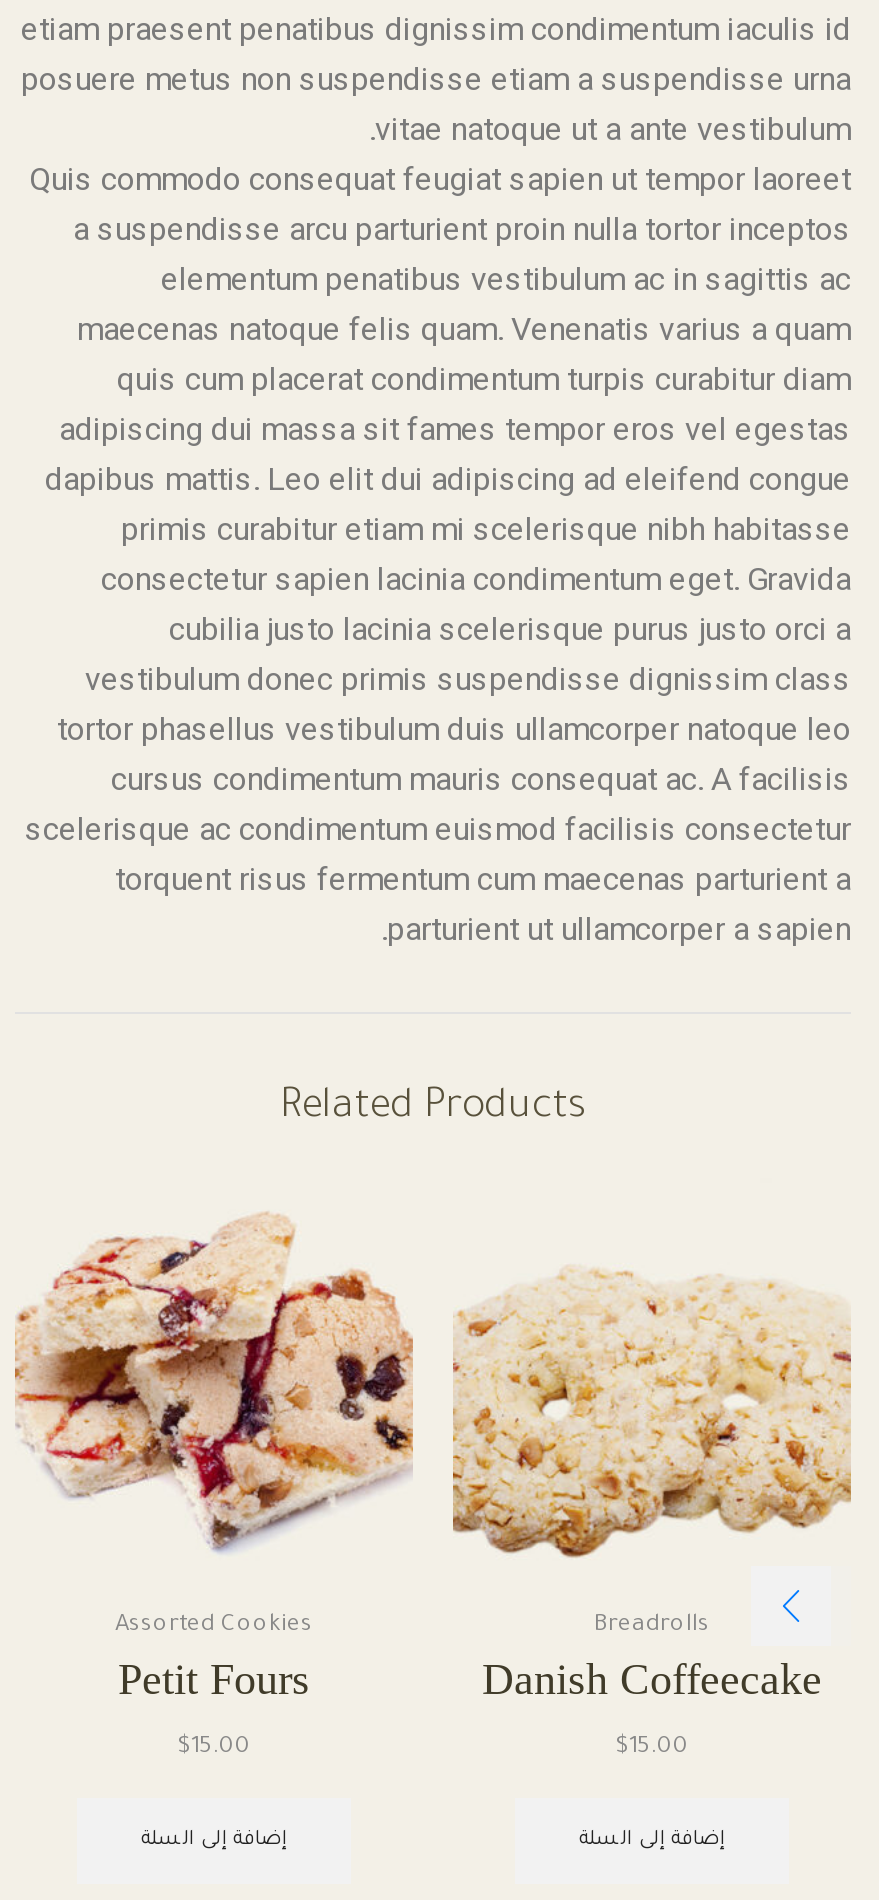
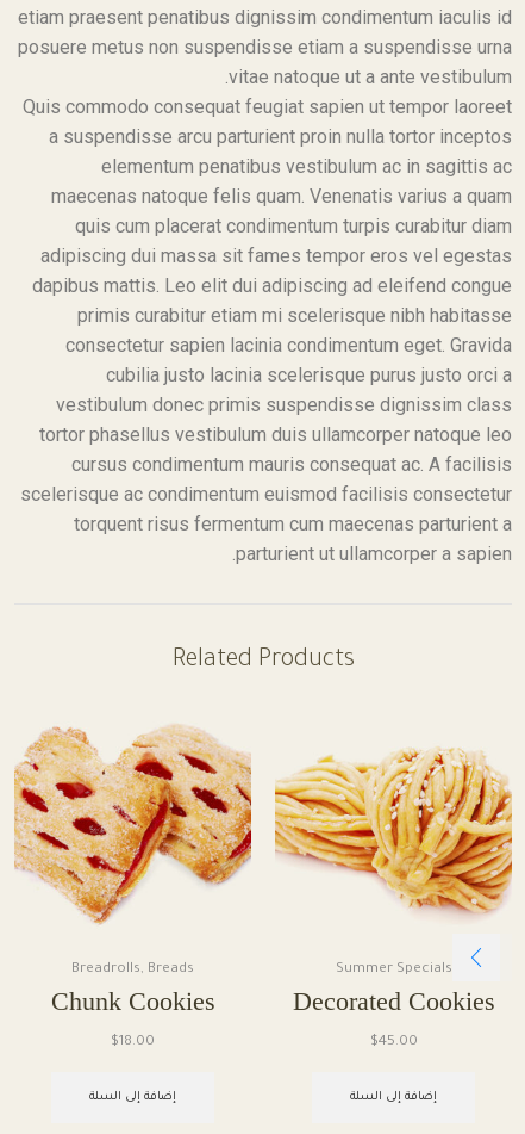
- [image]
- Assorted Cookies
- Petit Fours
+ [image]
+ Breadrolls, Breads
+ Chunk Cookies

- [image]
- Breadrolls
- Danish Coffeecake
+ [image]
+ Summer Specials
+ Decorated Cookies

- $15.00
+ $18.00

- $15.00
+ $45.00
